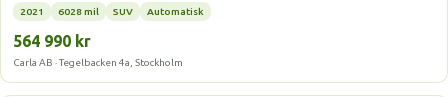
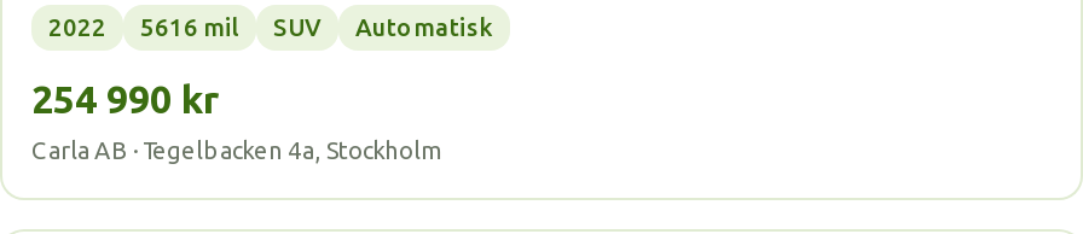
- 2021
- 6028 mil
+ 2022
+ 5616 mil

- 564 990 kr
+ 254 990 kr
